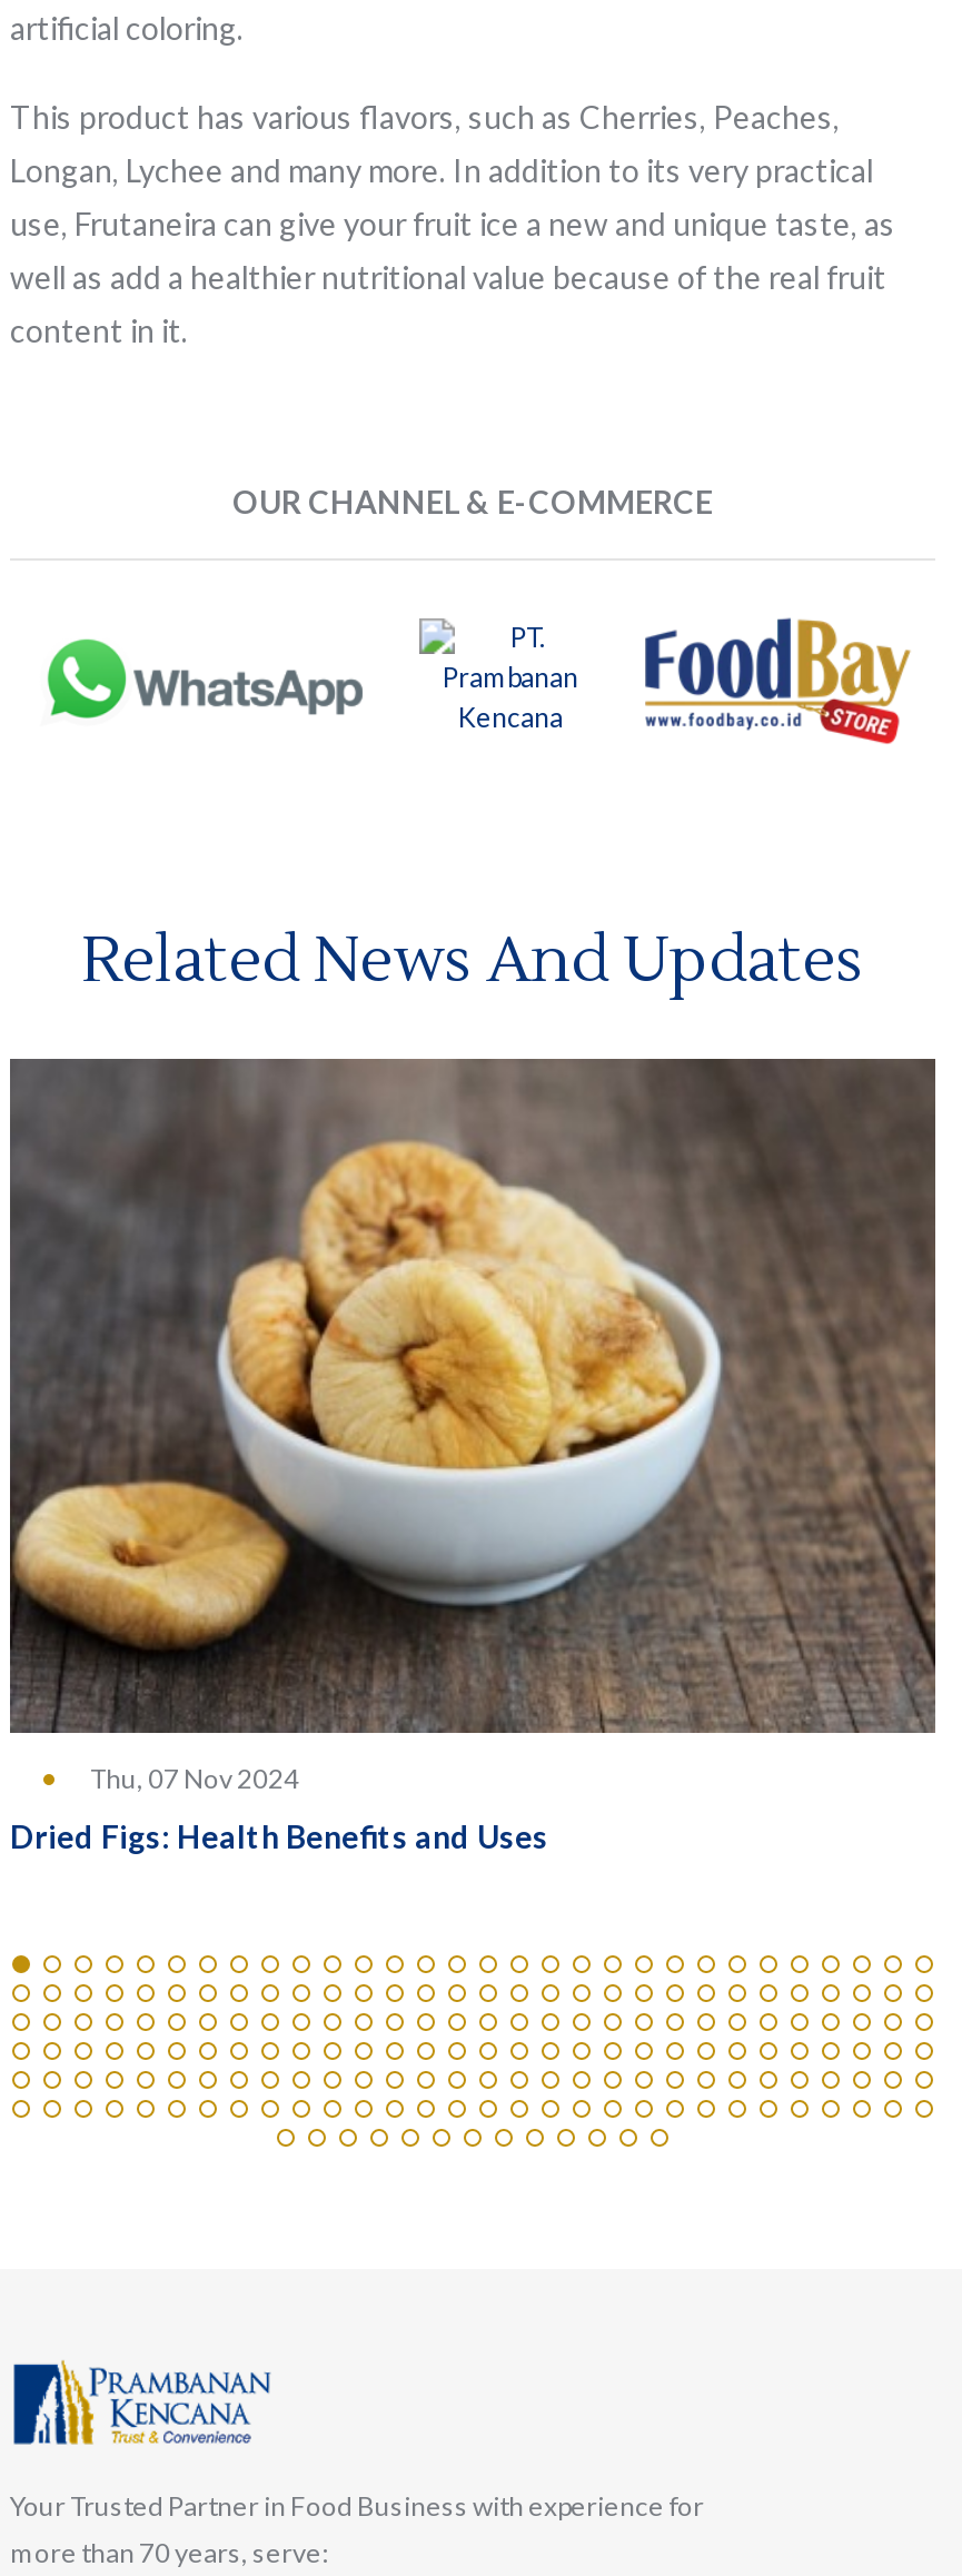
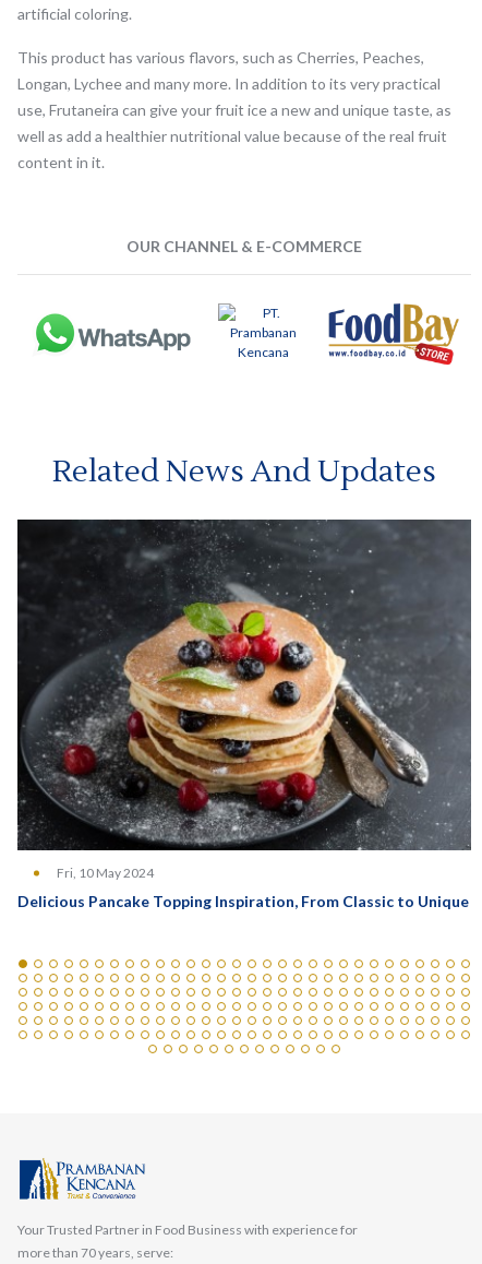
- [image]
- Thu, 07 Nov 2024
+ [image]
+ Fri, 10 May 2024

- Dried Figs: Health Benefits and Uses
+ Delicious Pancake Topping Inspiration, From Classic to Unique
